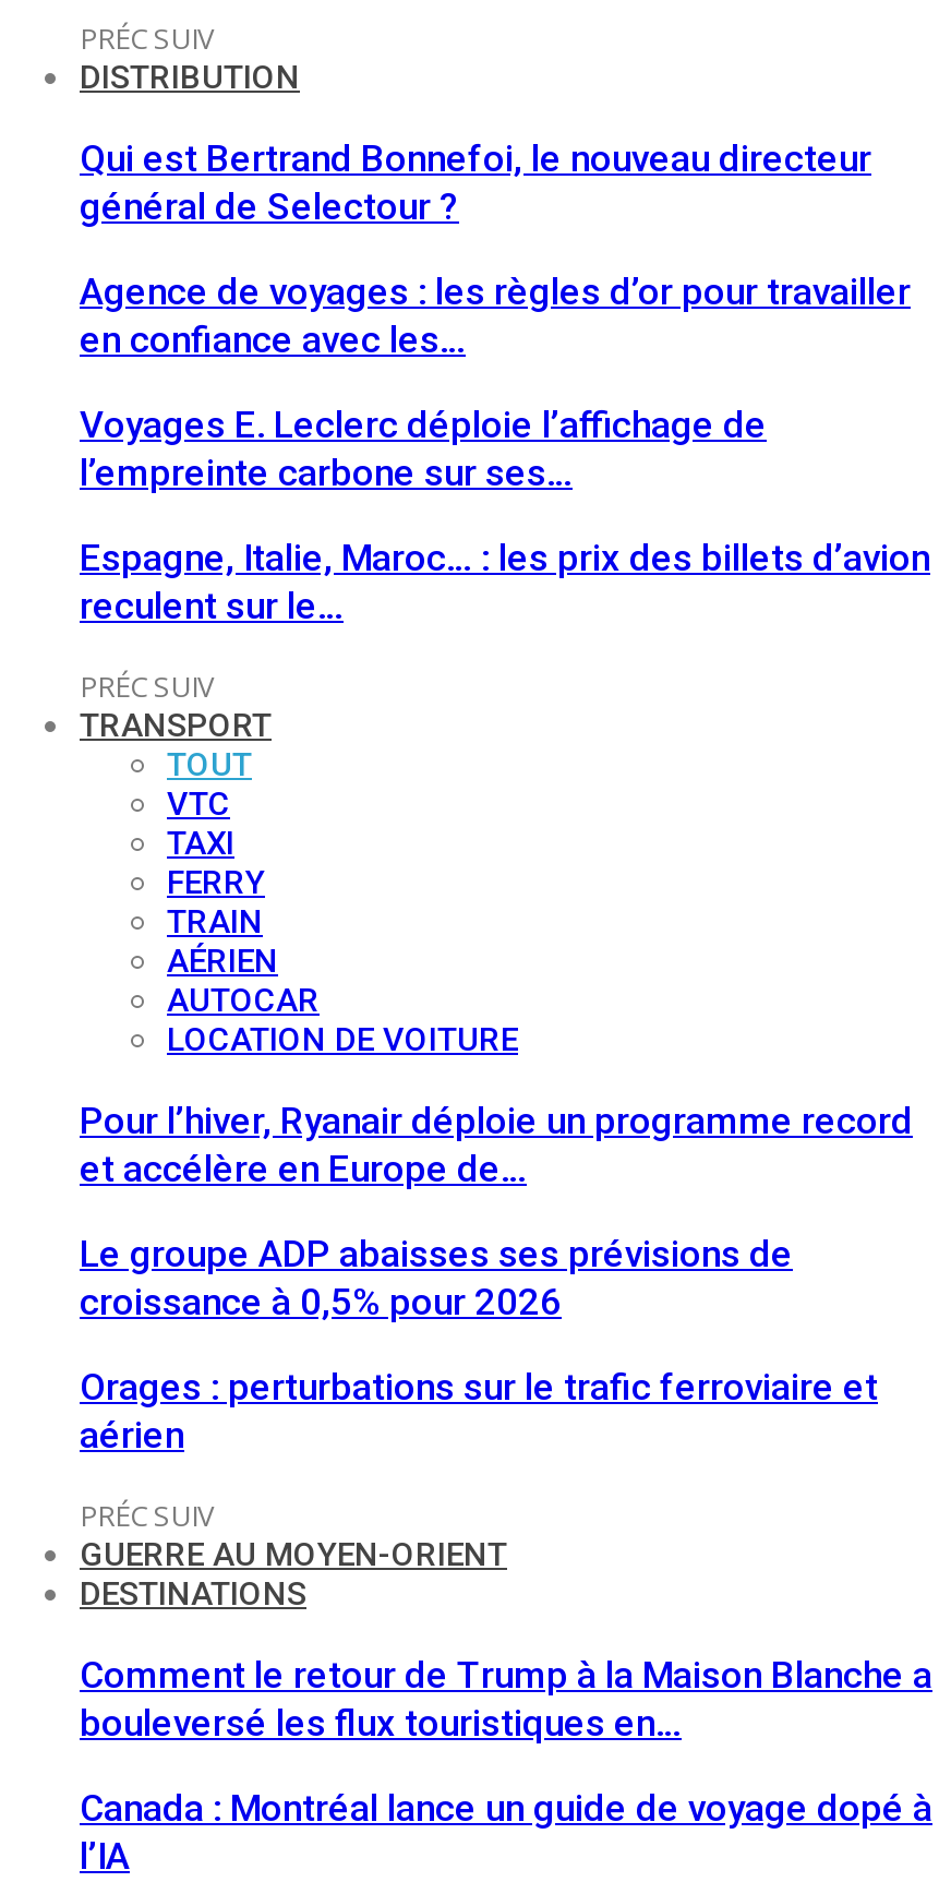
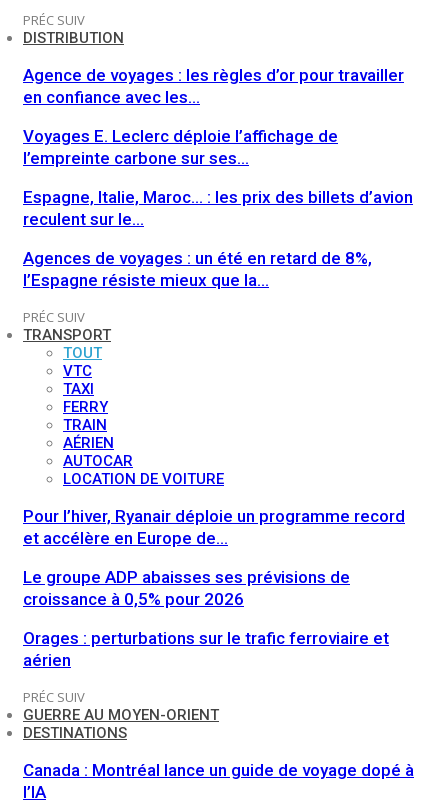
- Qui est Bertrand Bonnefoi, le nouveau directeur
- général de Selectour ?

+ Agences de voyages : un été en retard de 8%,
+ l’Espagne résiste mieux que la…

- Comment le retour de Trump à la Maison Blanche a
- bouleversé les flux touristiques en…
